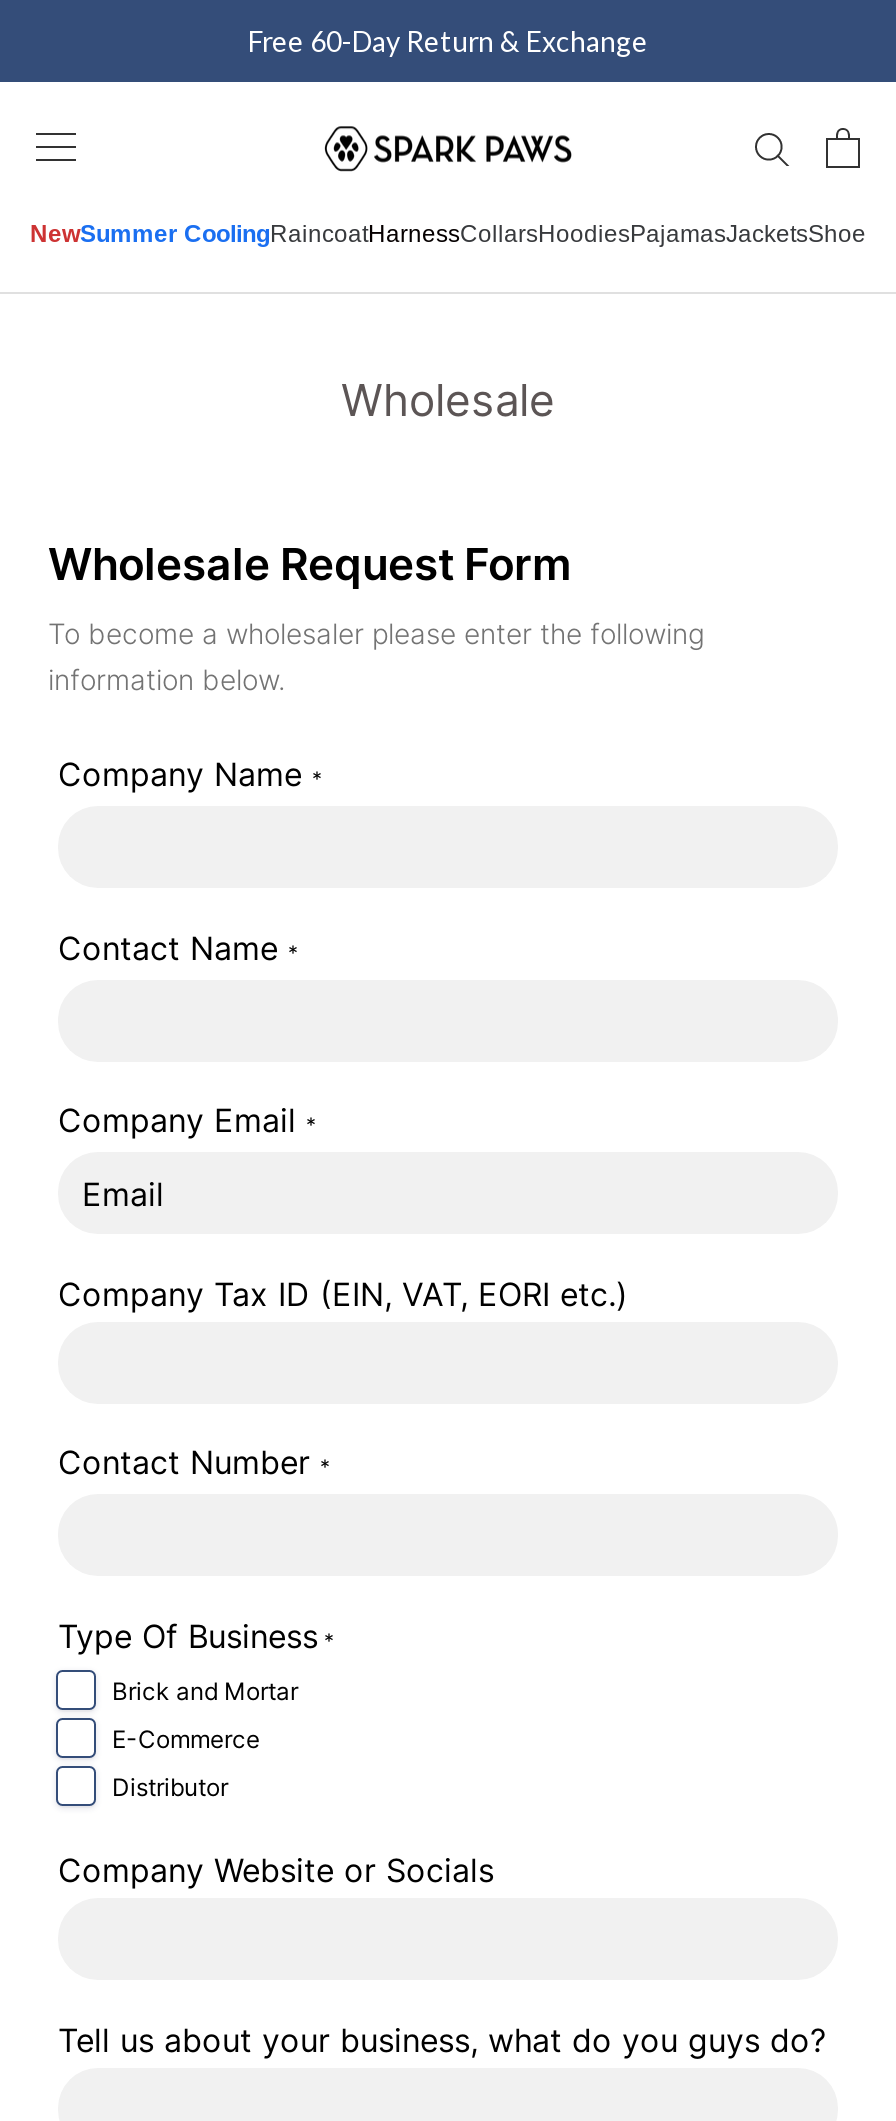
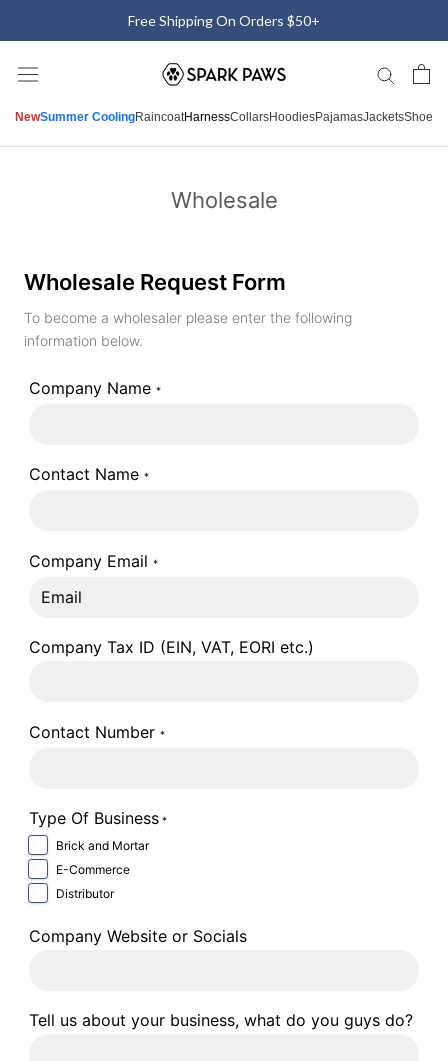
- Free 60-Day Return & Exchange
+ Free Shipping On Orders $50+
